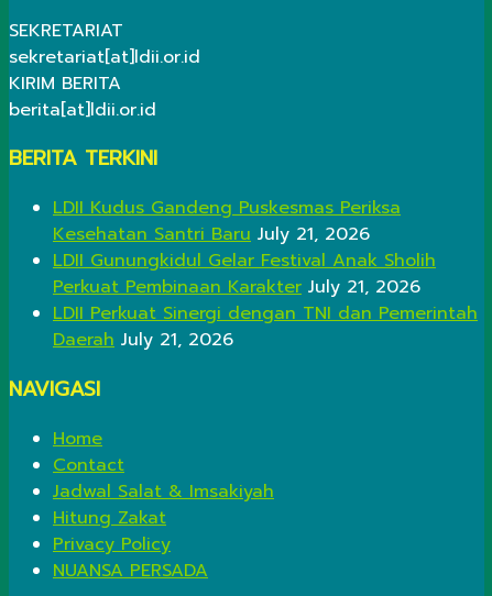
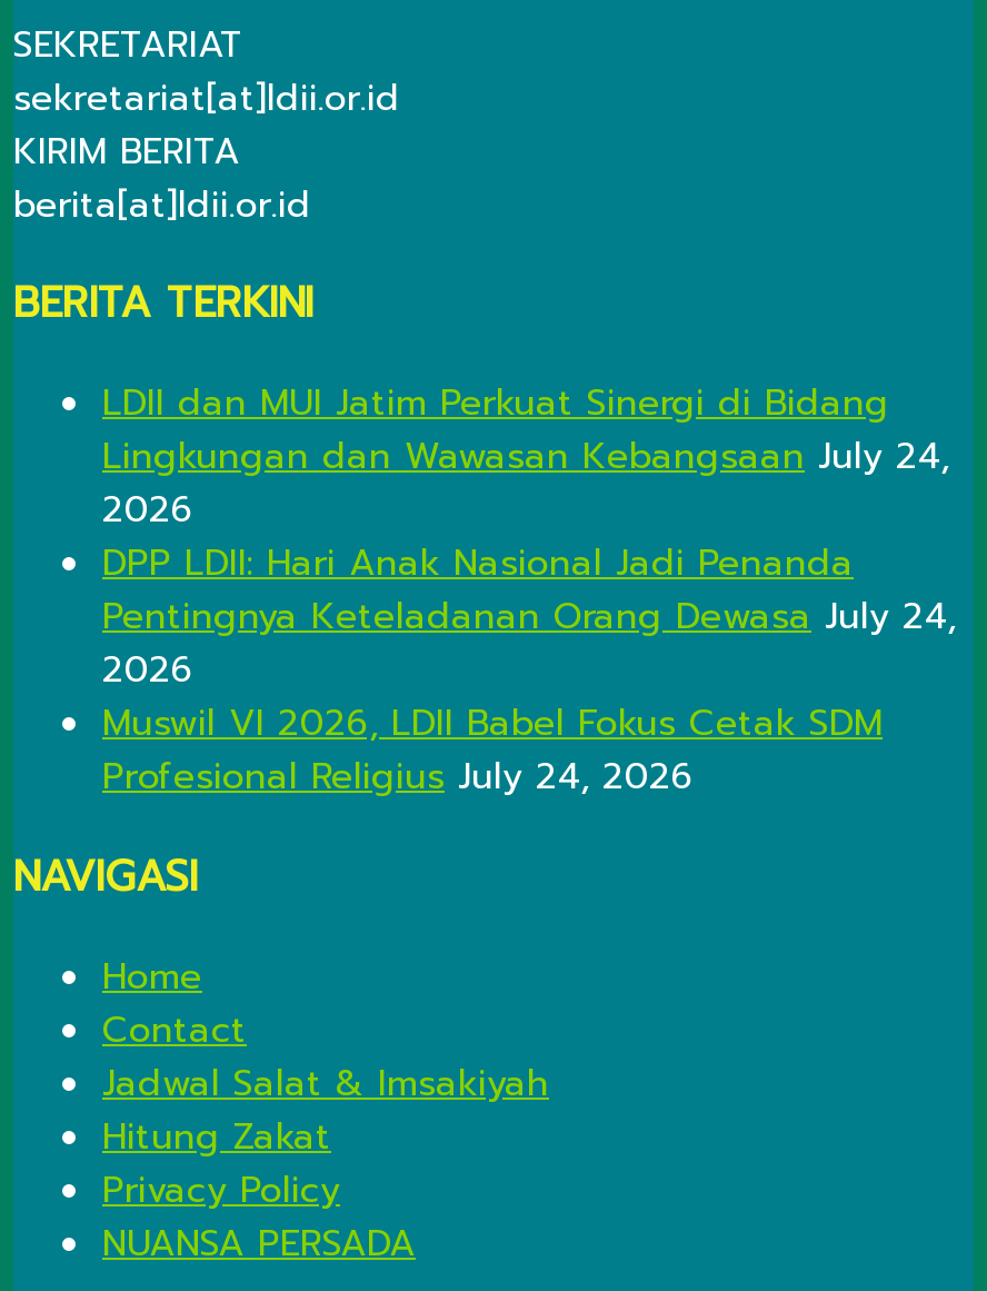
- LDII Kudus Gandeng Puskesmas Periksa
- Kesehatan Santri Baru July 21, 2026
- LDII Gunungkidul Gelar Festival Anak Sholih
- Perkuat Pembinaan Karakter July 21, 2026
- LDII Perkuat Sinergi dengan TNI dan Pemerintah
- Daerah July 21, 2026
+ LDII dan MUI Jatim Perkuat Sinergi di Bidang
+ Lingkungan dan Wawasan Kebangsaan July 24,
+ 2026
+ DPP LDII: Hari Anak Nasional Jadi Penanda
+ Pentingnya Keteladanan Orang Dewasa July 24,
+ 2026
+ Muswil VI 2026, LDII Babel Fokus Cetak SDM
+ Profesional Religius July 24, 2026
